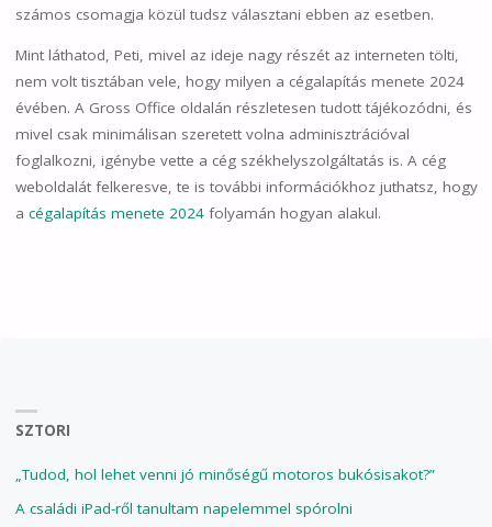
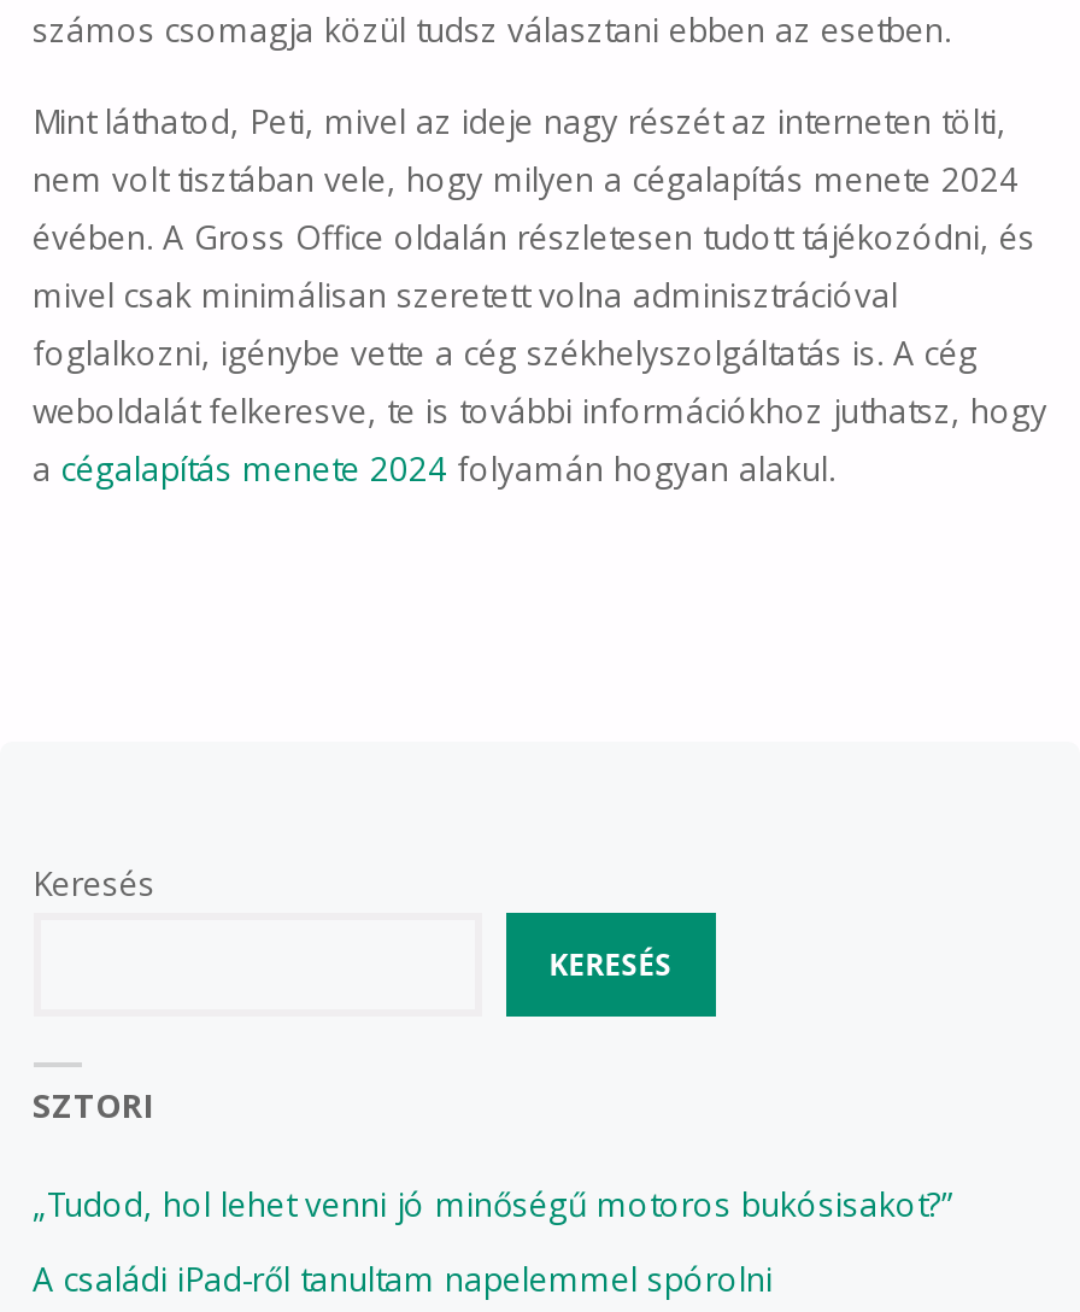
+ Keresés
+ KERESÉS
